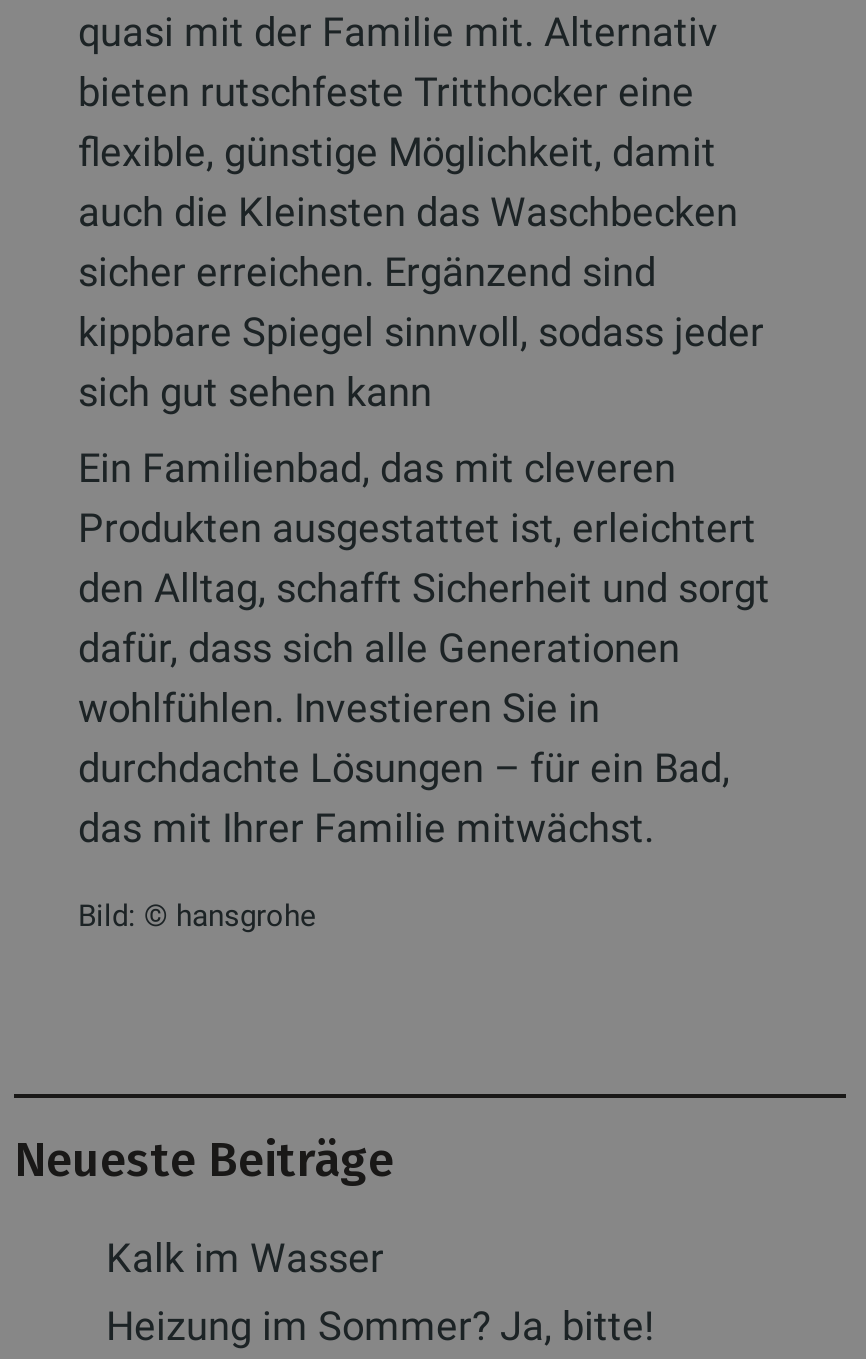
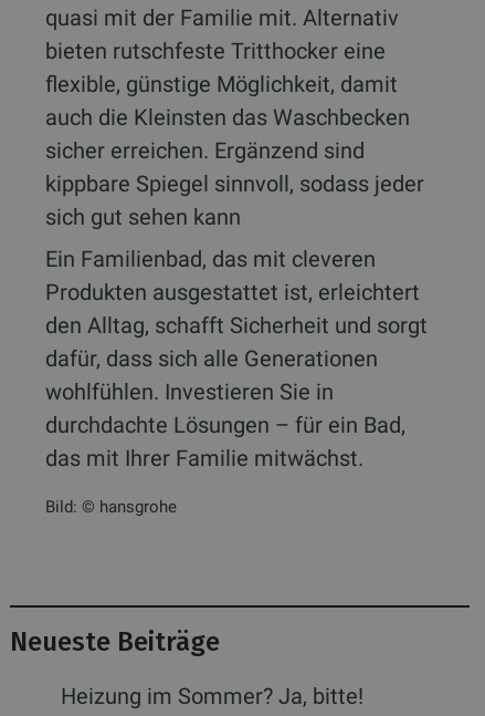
- Kalk im Wasser
